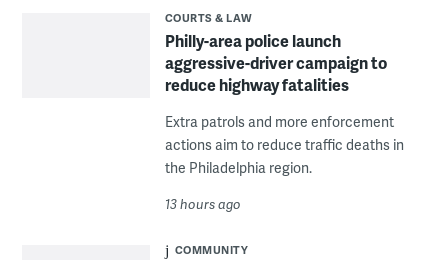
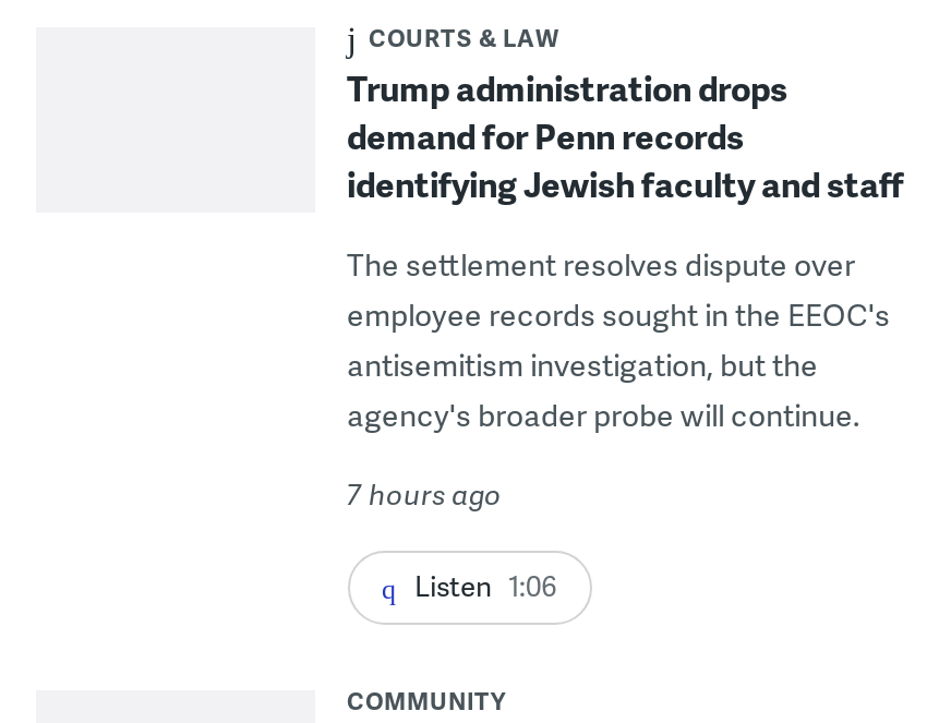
- Philly-area police launch
- aggressive-driver campaign to
- reduce highway fatalities
- Extra patrols and more enforcement
- actions aim to reduce traffic deaths in
- the Philadelphia region.
- 13 hours ago
+ Trump administration drops
+ demand for Penn records
+ identifying Jewish faculty and staff
+ The settlement resolves dispute over
+ employee records sought in the EEOC's
+ antisemitism investigation, but the
+ agency's broader probe will continue.
+ 7 hours ago
+ Listen 1:06
